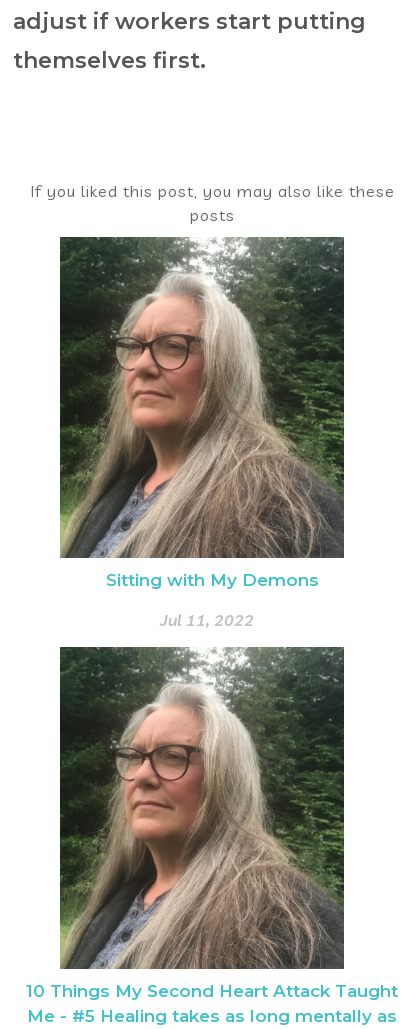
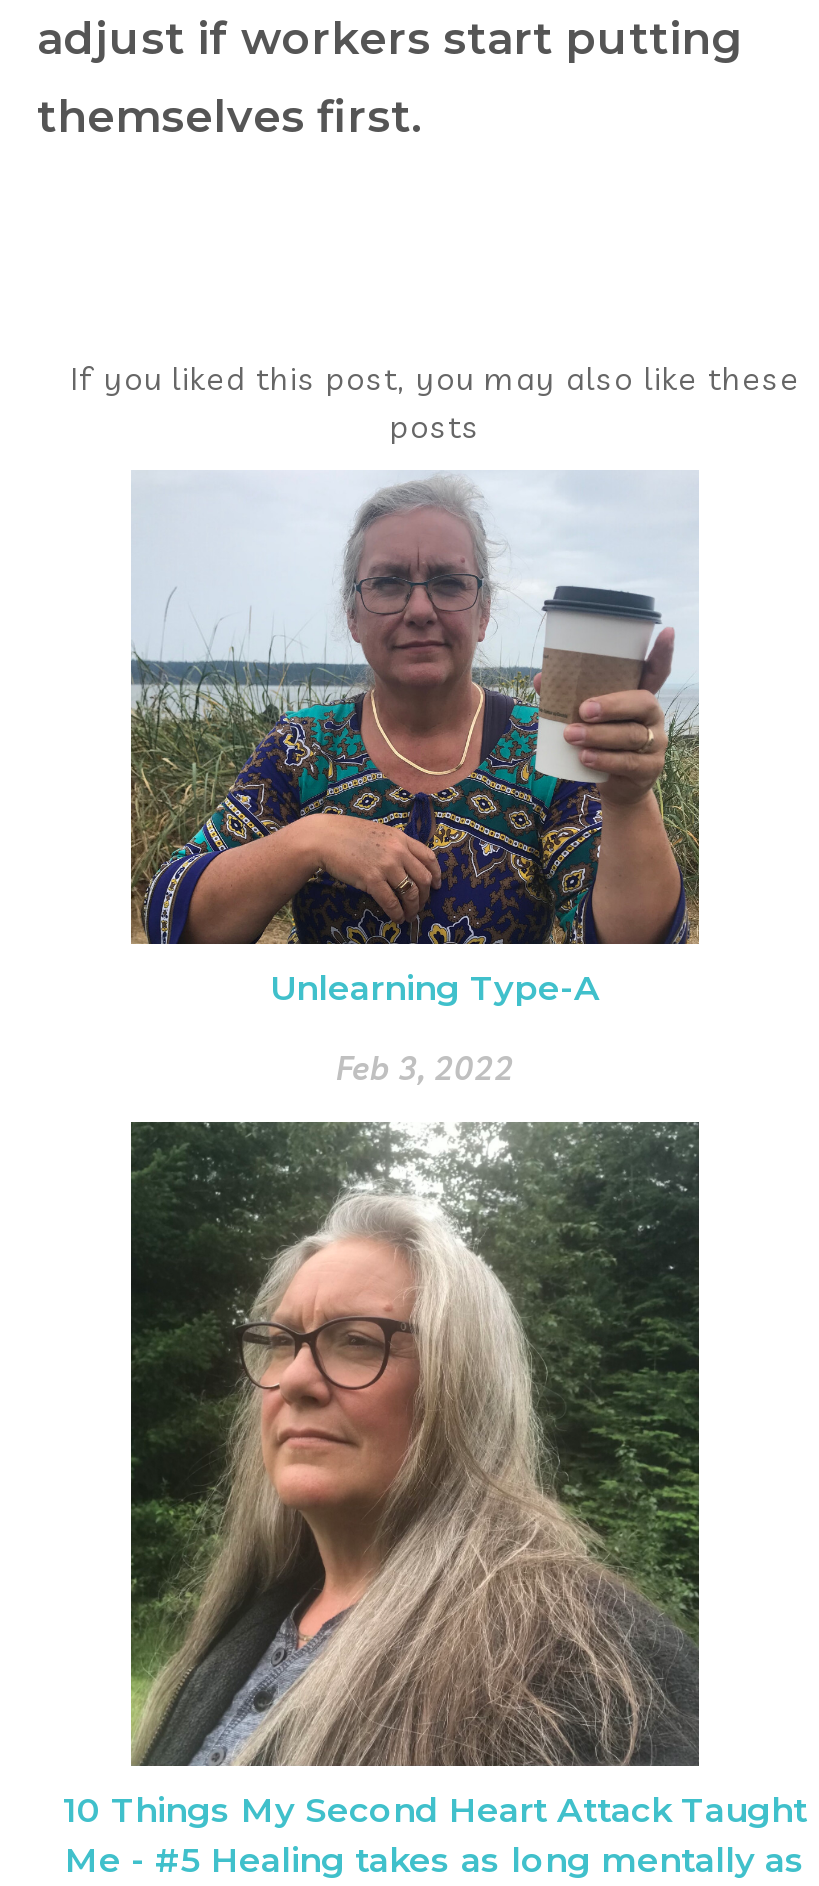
- [image]
- Sitting with My Demons
+ [image]
+ Unlearning Type-A

- Jul 11, 2022
+ Feb 3, 2022
